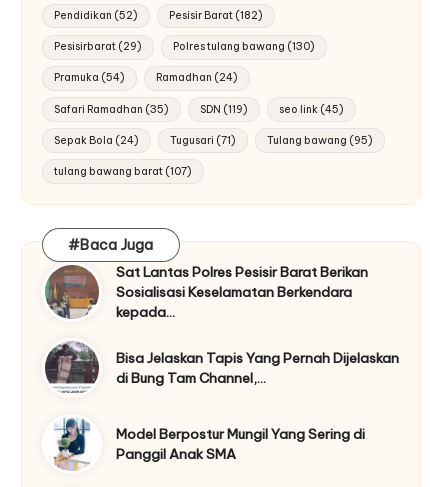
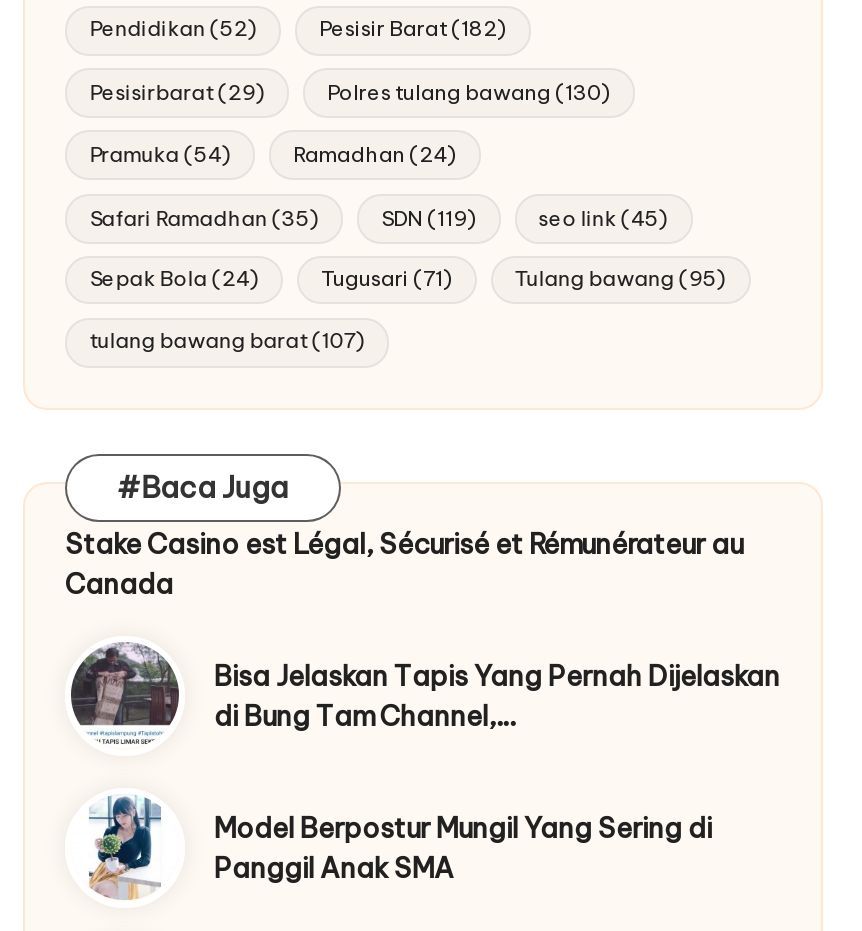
- Sat Lantas Polres Pesisir Barat Berikan
- Sosialisasi Keselamatan Berkendara
- kepada…
+ Stake Casino est Légal, Sécurisé et Rémunérateur au
+ Canada
